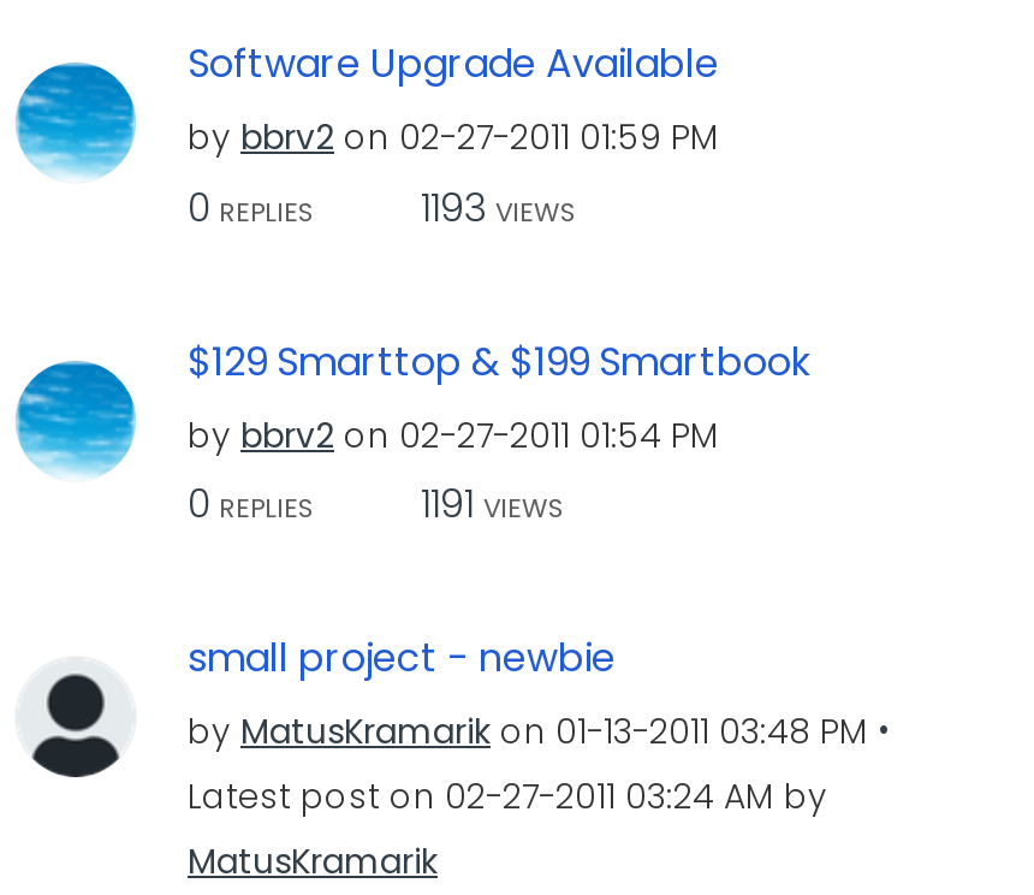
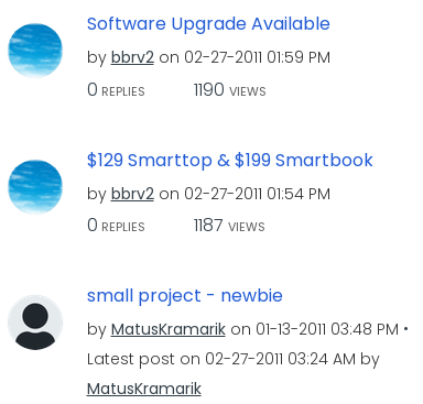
- 1193 VIEWS
+ 1190 VIEWS

- 1191 VIEWS
+ 1187 VIEWS
